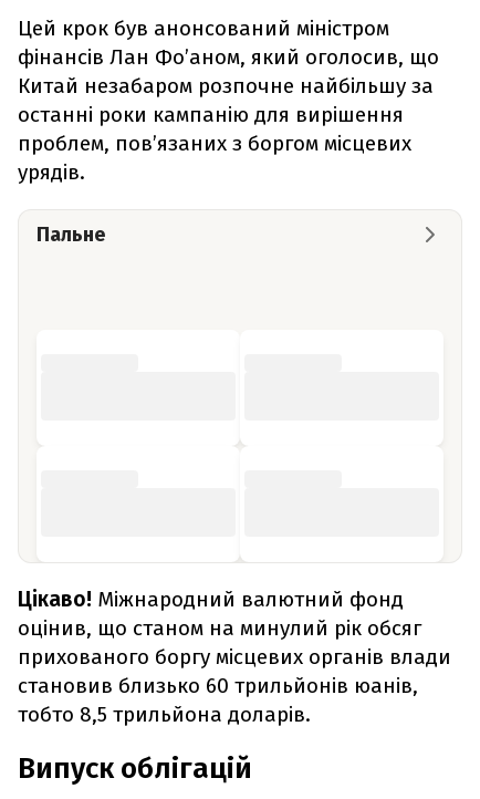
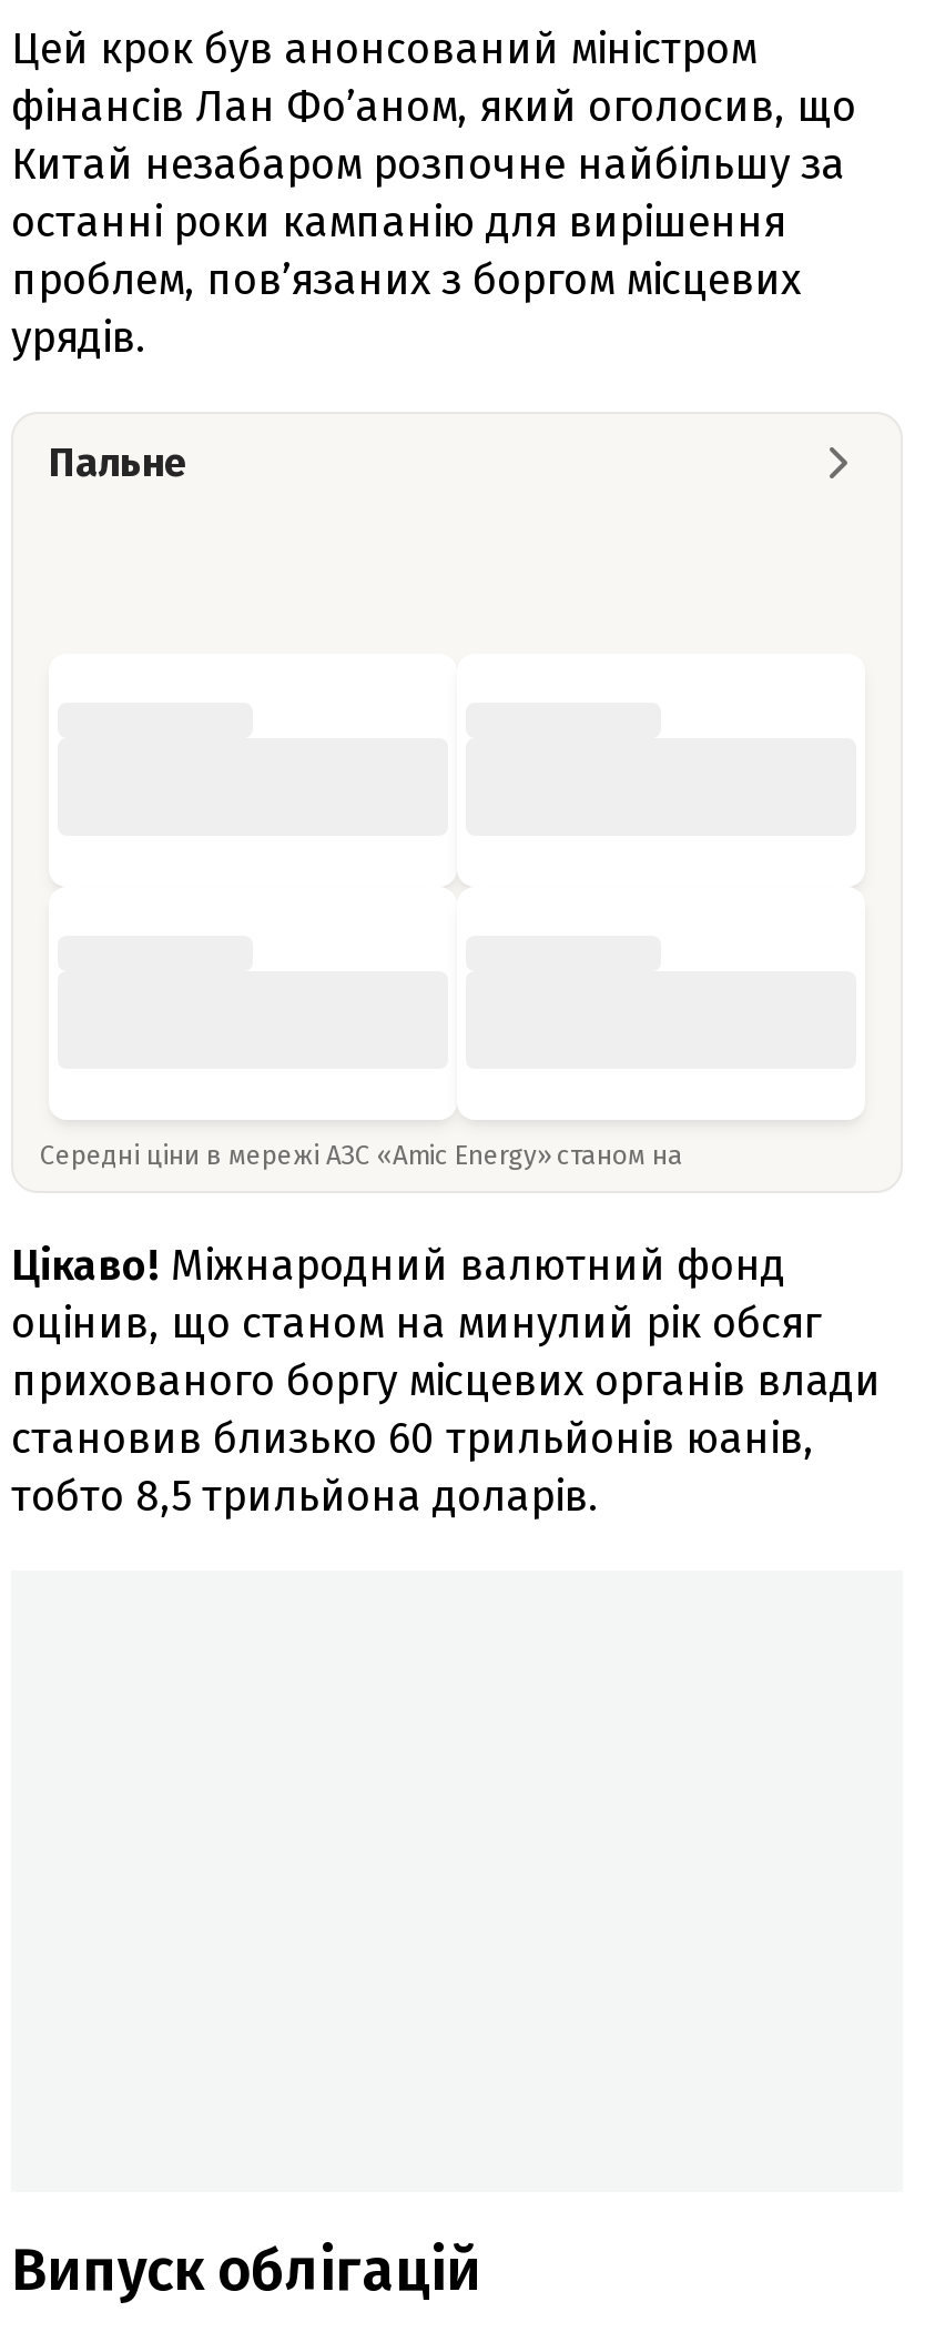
+ Середні ціни в мережі АЗС «Amic Energy» станом на
